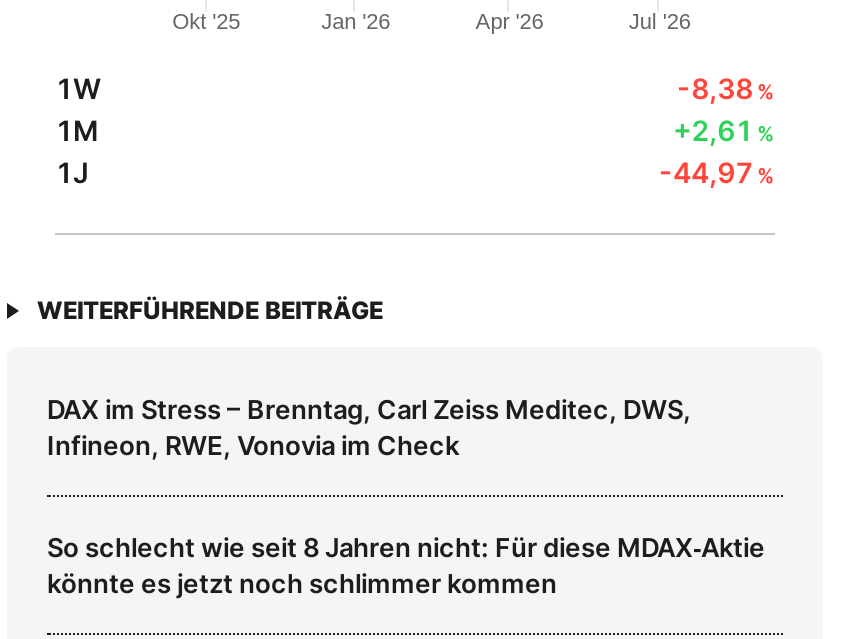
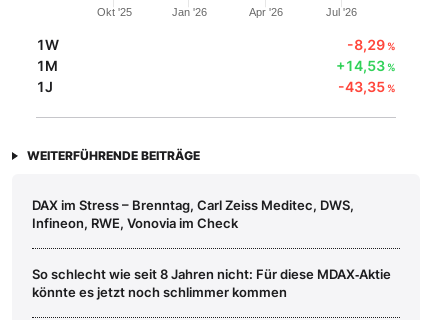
- -8,38%
+ -8,29%

- +2,61%
+ +14,53%

- -44,97%
+ -43,35%
